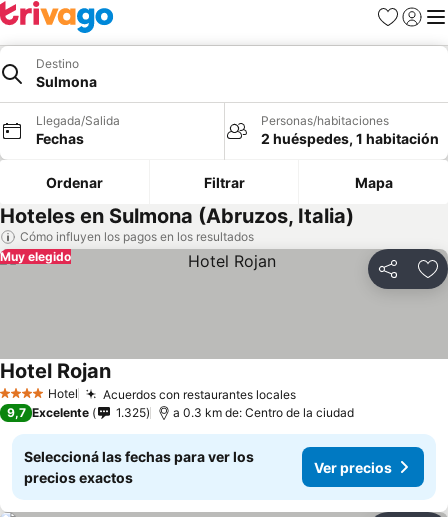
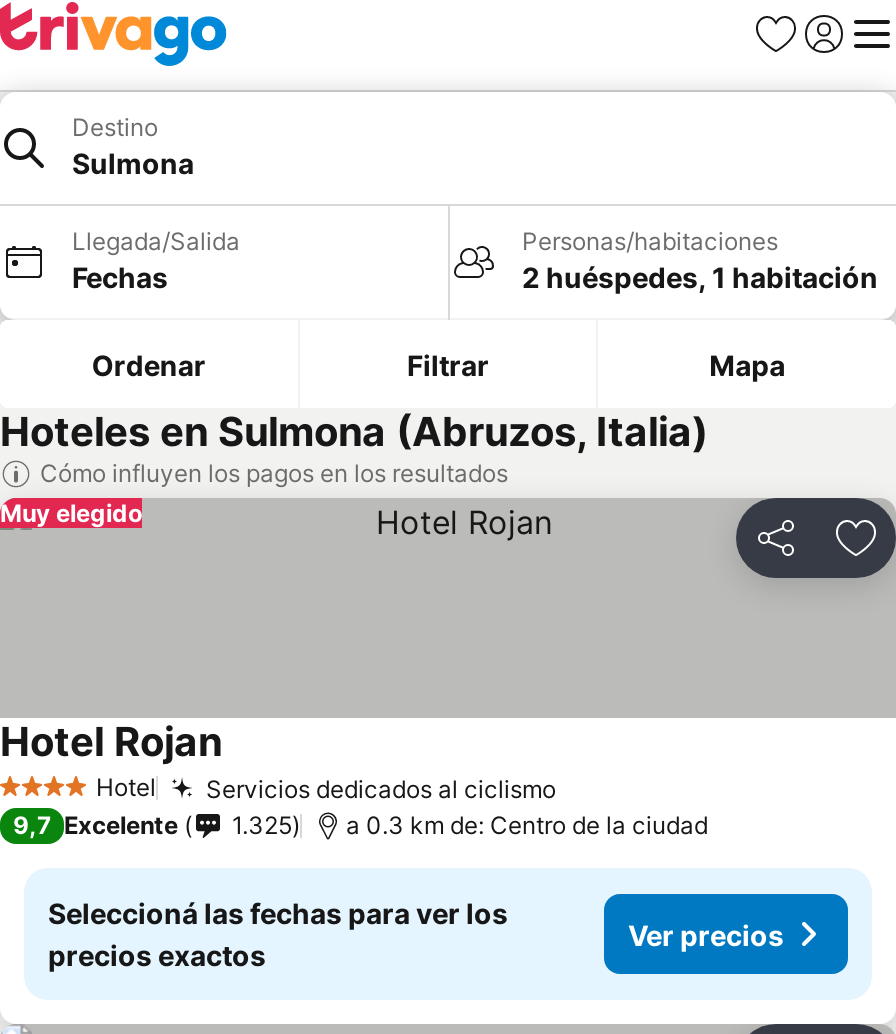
- Acuerdos con restaurantes locales
+ Servicios dedicados al ciclismo
